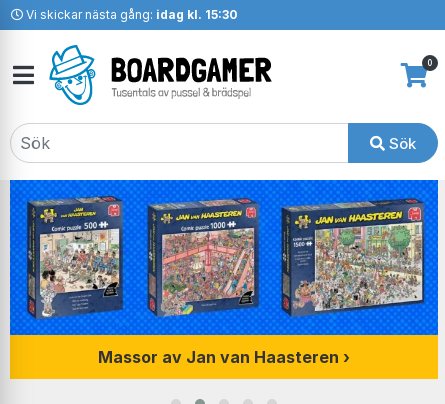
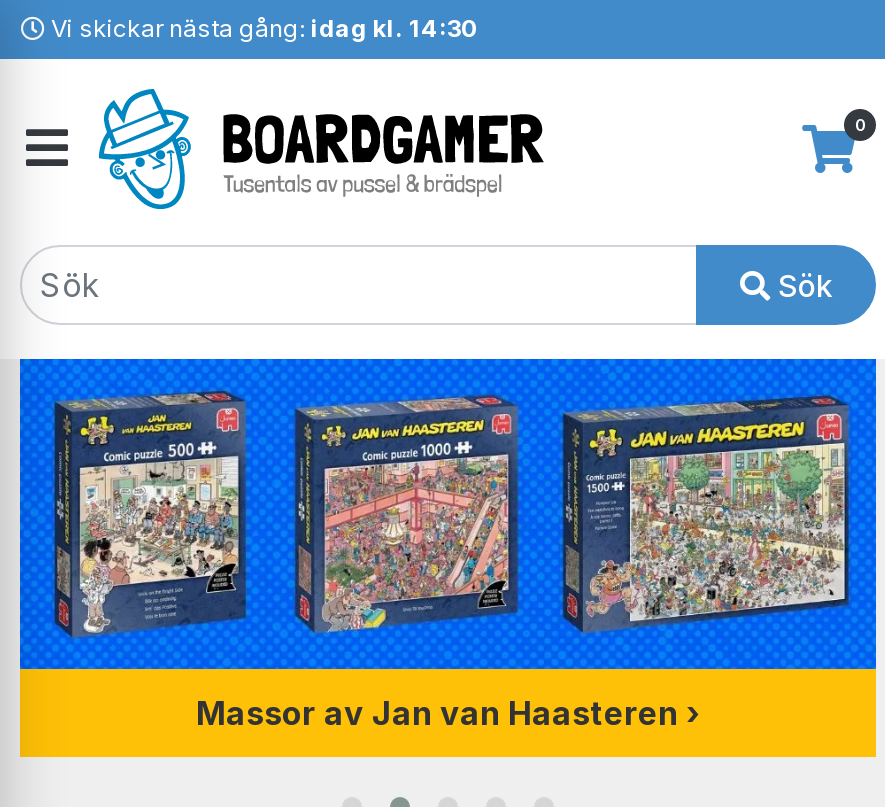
- Vi skickar nästa gång: idag kl. 15:30
+ Vi skickar nästa gång: idag kl. 14:30
